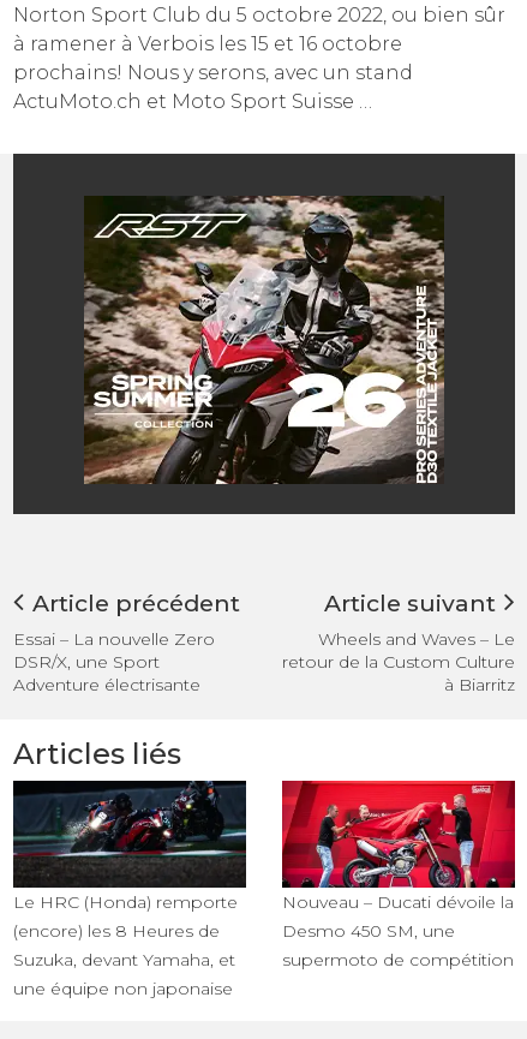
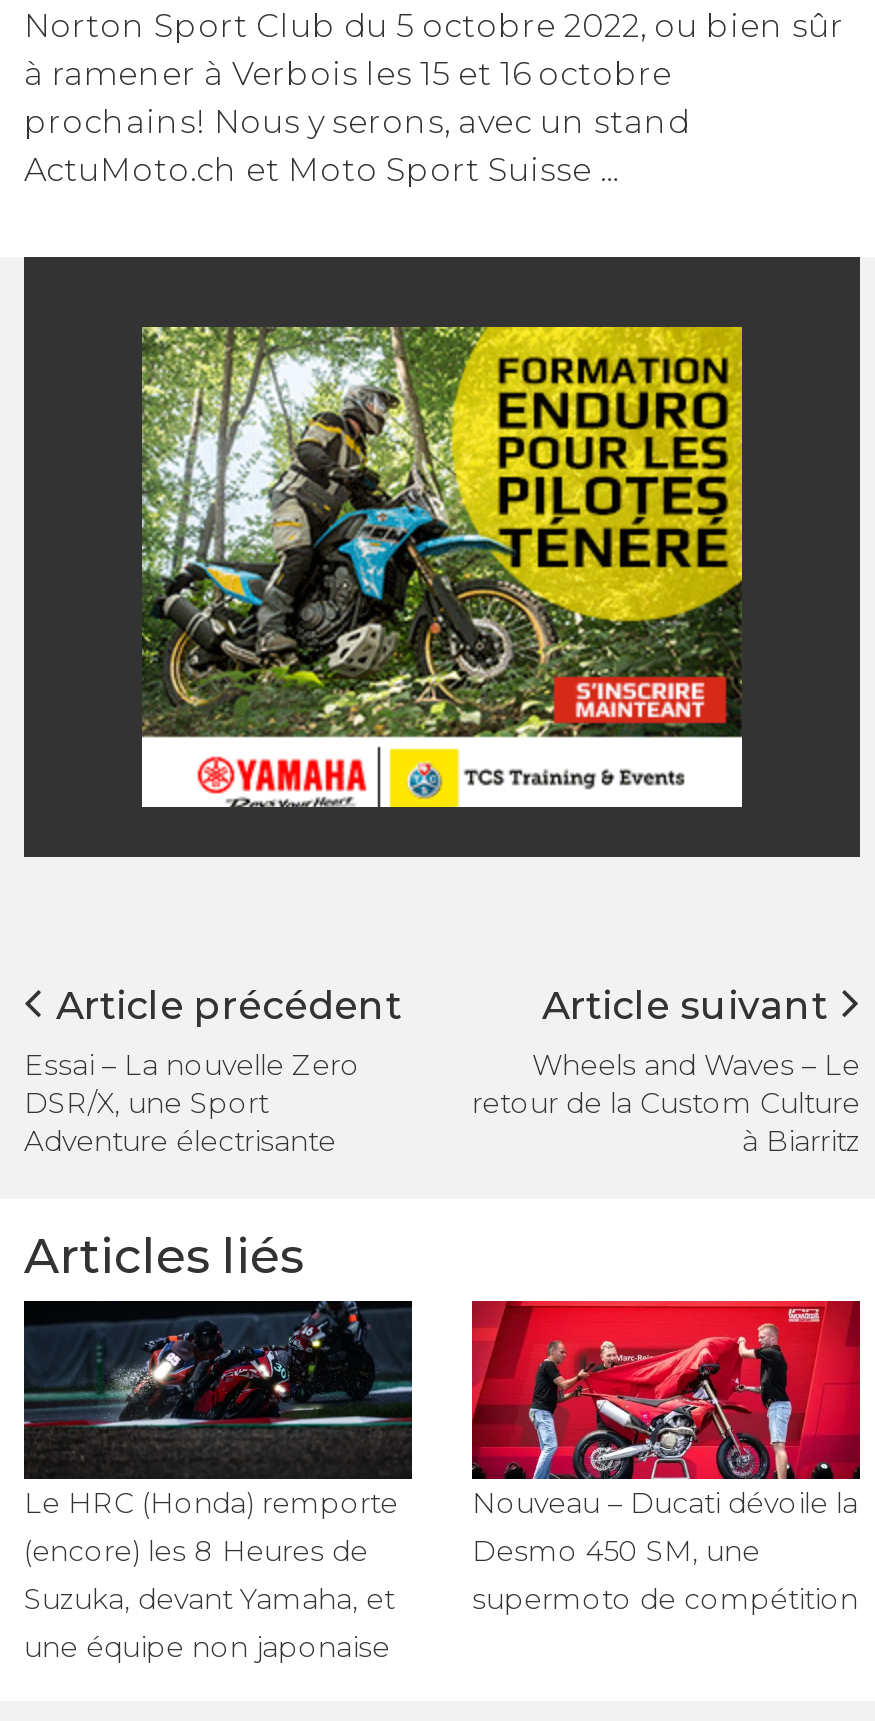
- [image]
+ [image]
